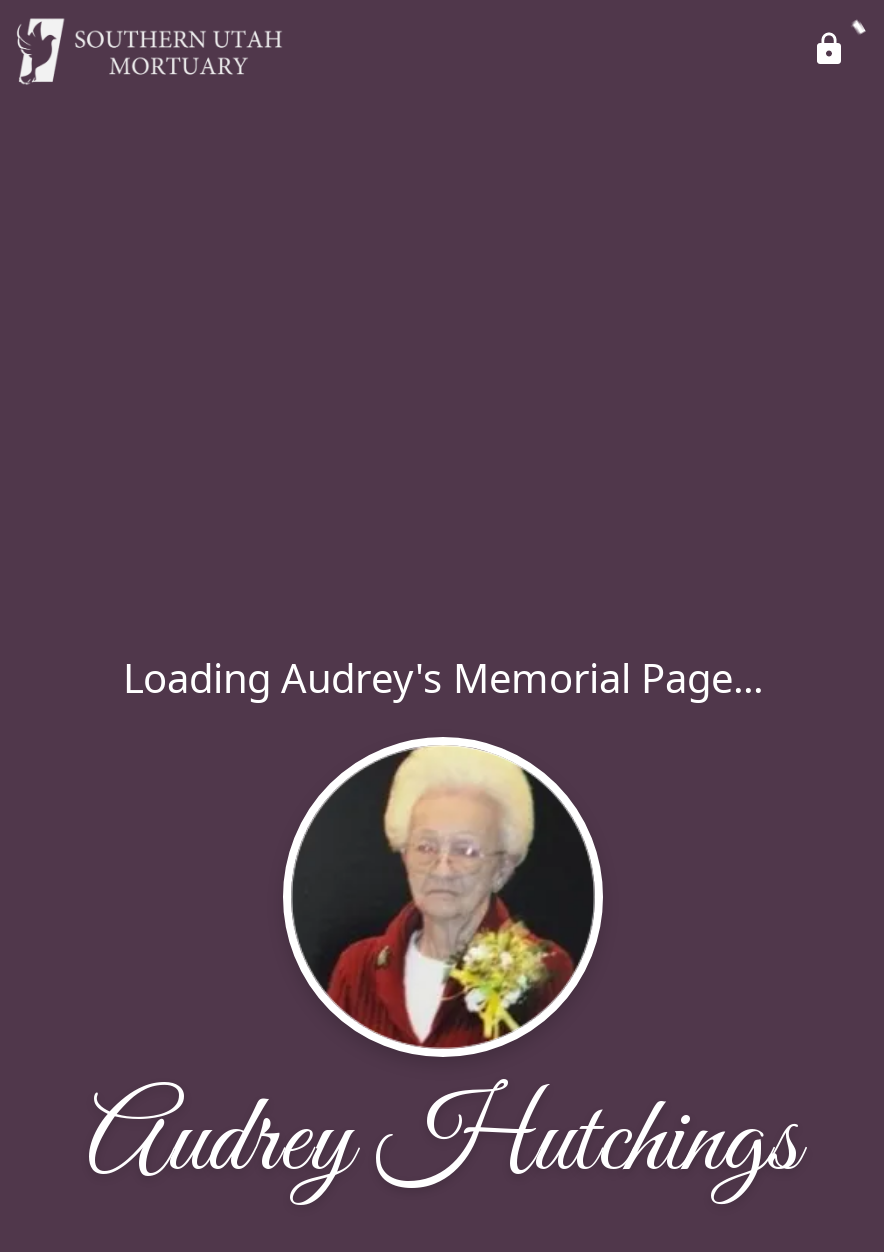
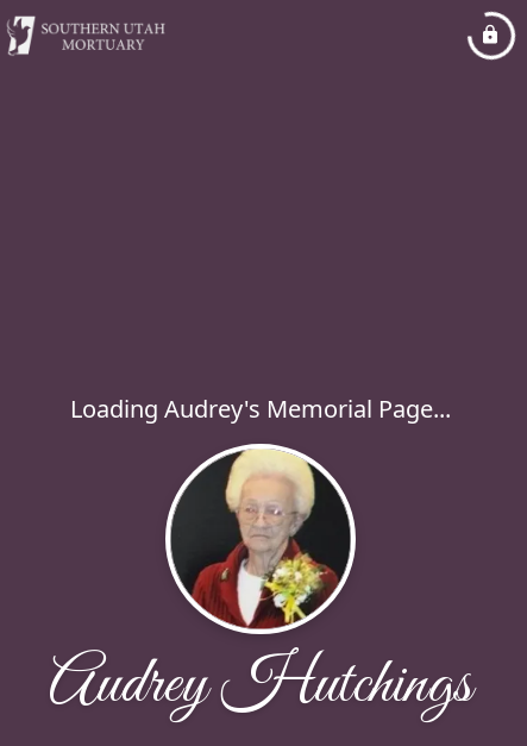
- [image]
+ [image]
